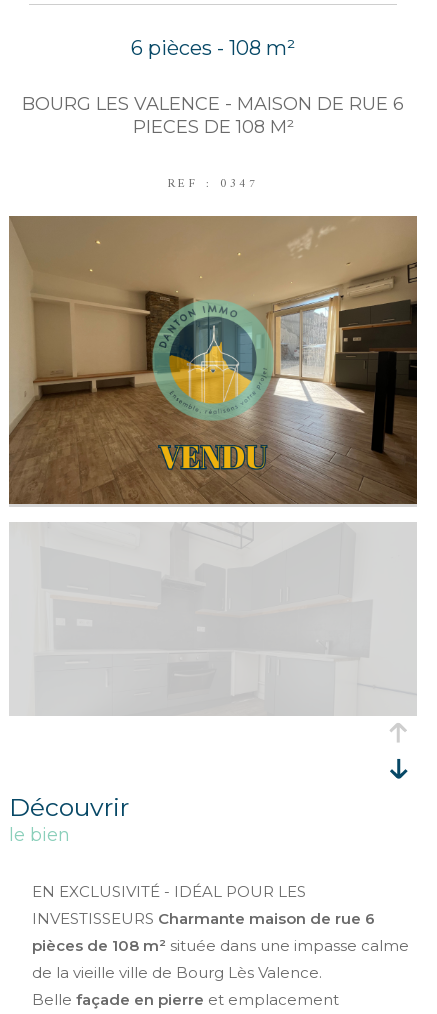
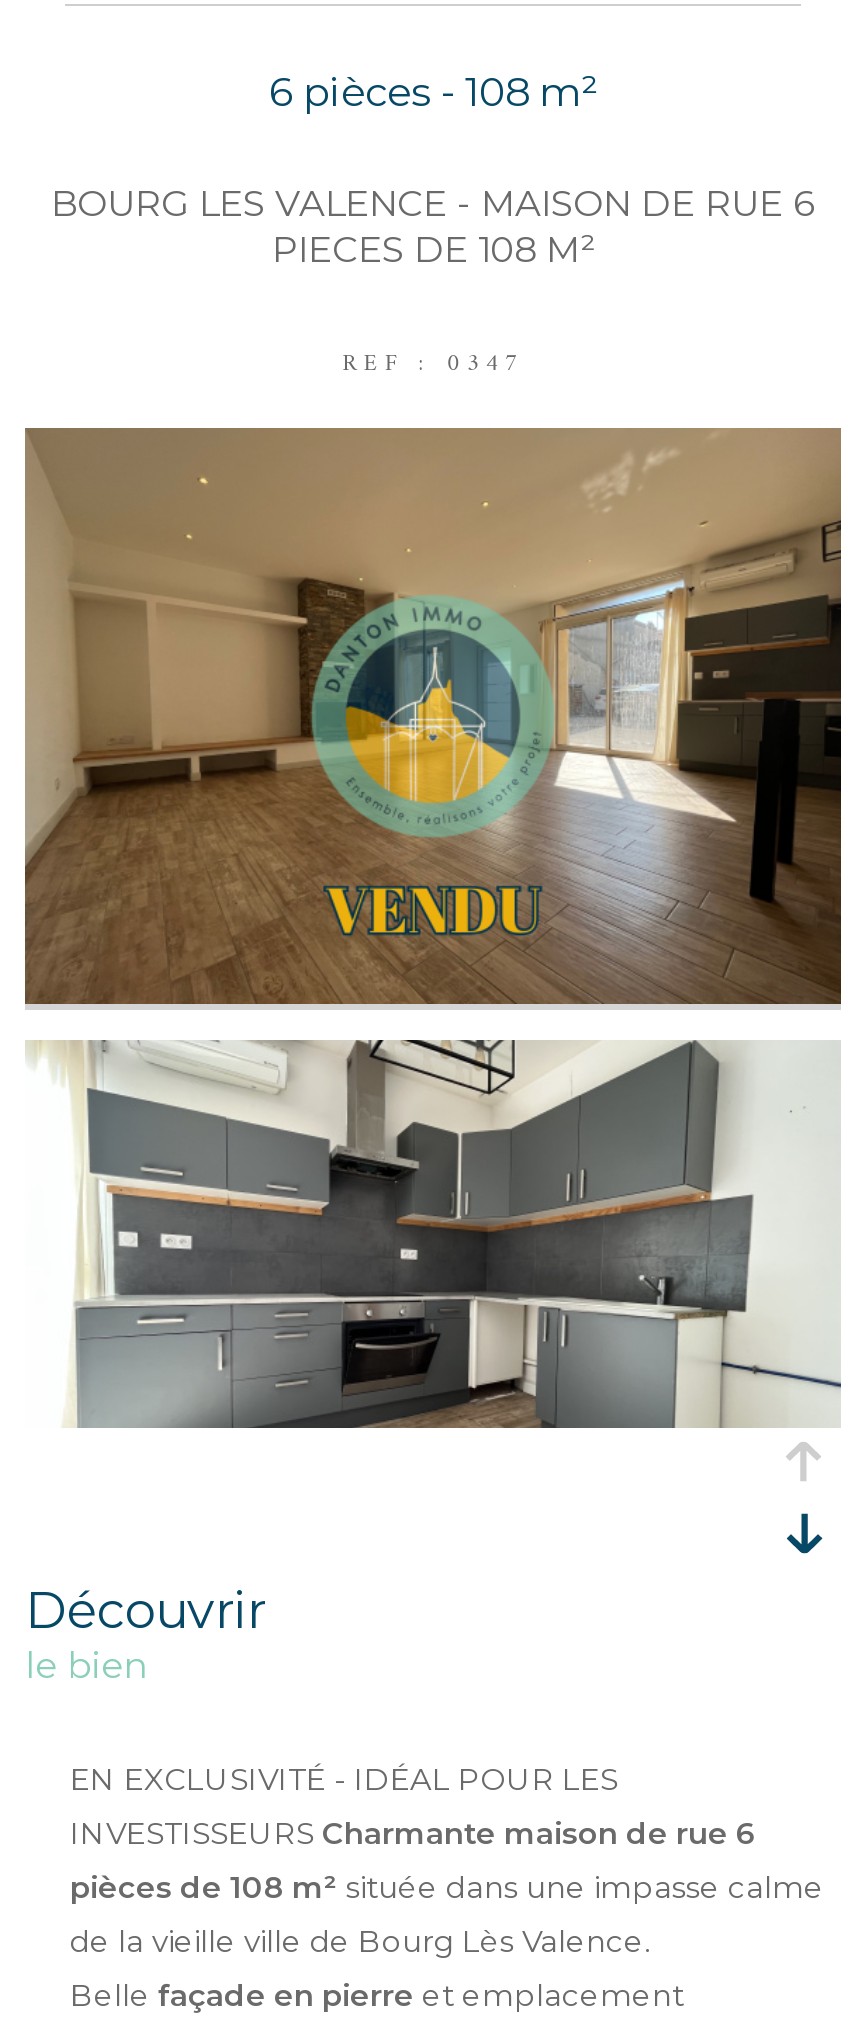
+ [image]
